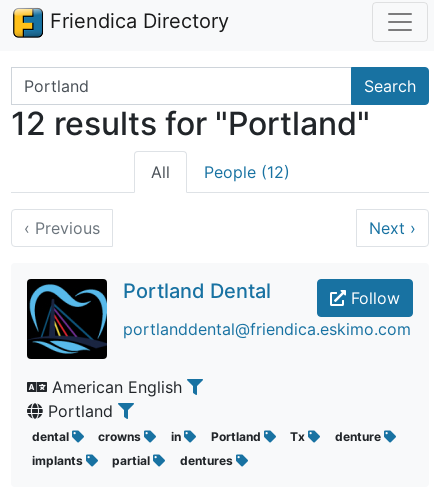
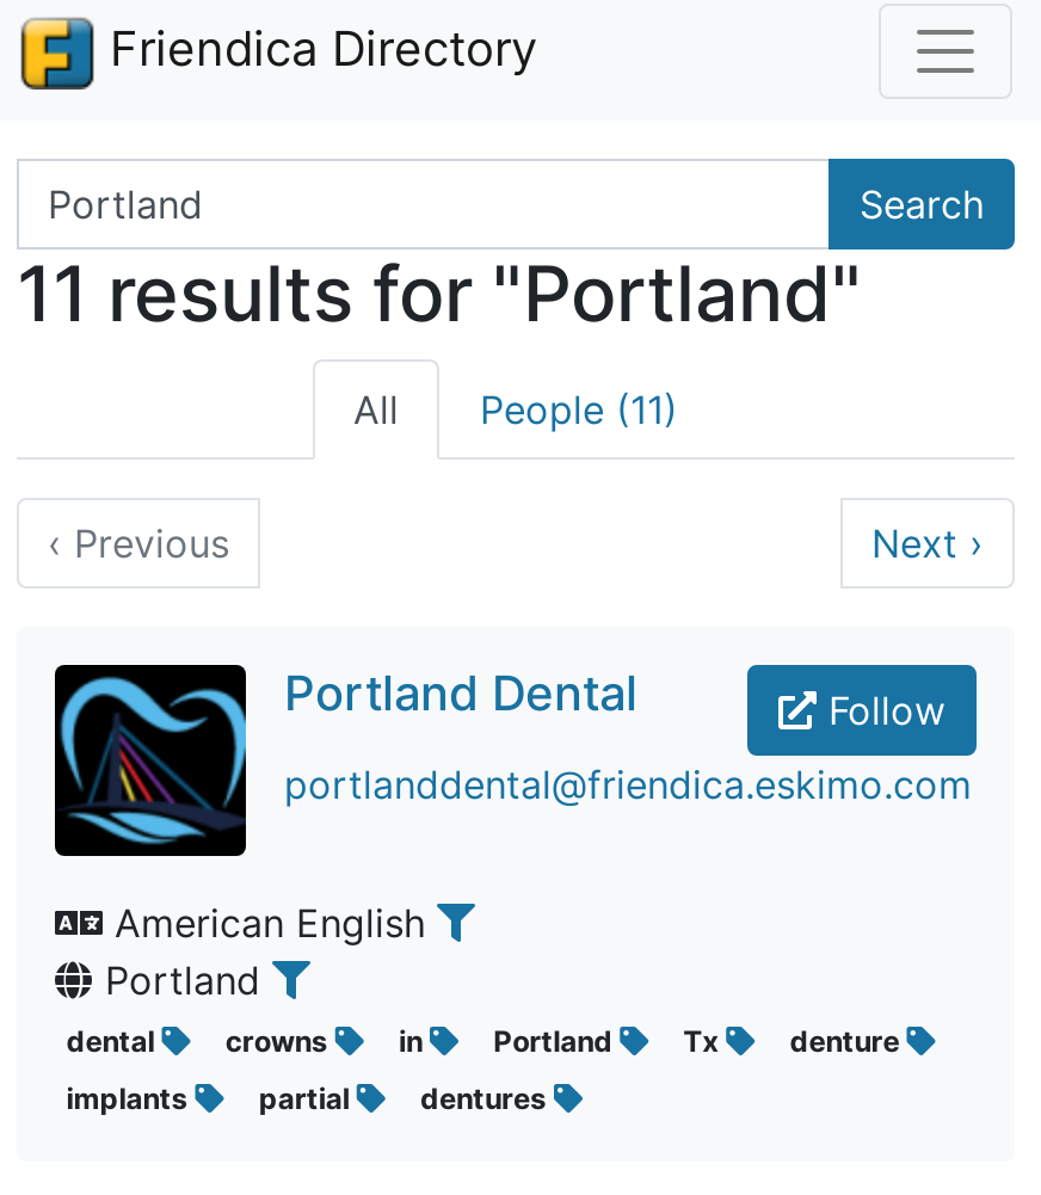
- 12 results for "Portland"
+ 11 results for "Portland"

- All People (12)
+ All People (11)
